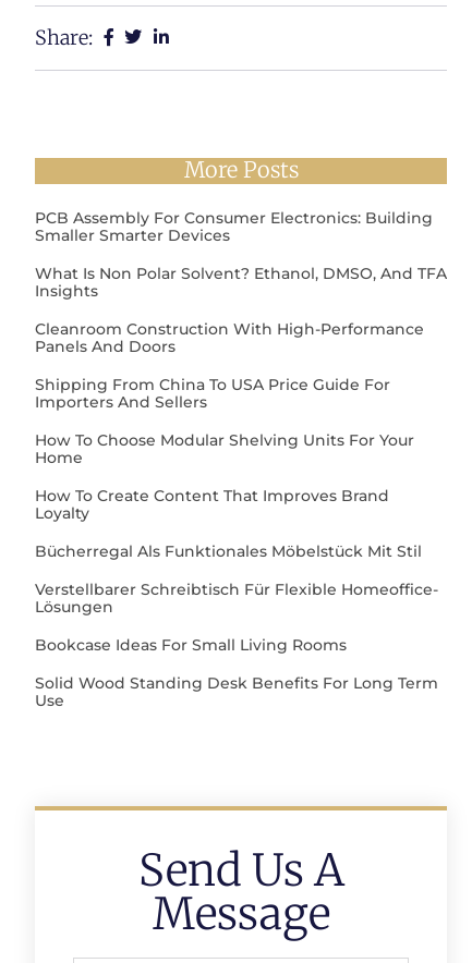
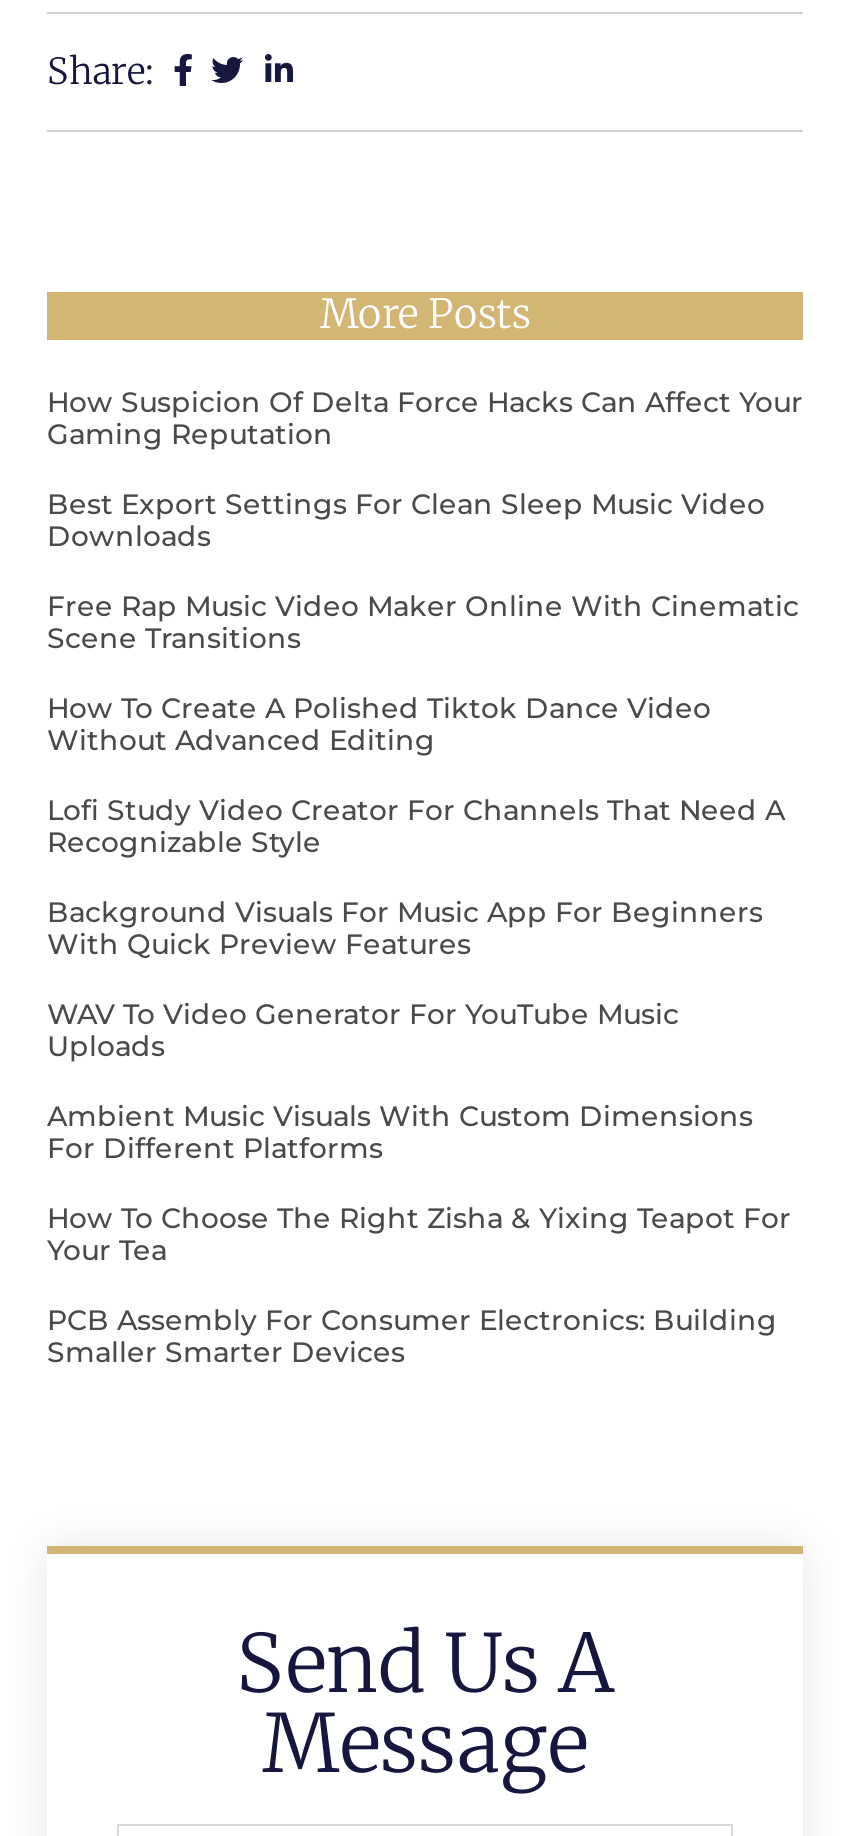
+ How Suspicion Of Delta Force Hacks Can Affect Your
+ Gaming Reputation
+ Best Export Settings For Clean Sleep Music Video
+ Downloads
+ Free Rap Music Video Maker Online With Cinematic
+ Scene Transitions
+ How To Create A Polished Tiktok Dance Video
+ Without Advanced Editing
+ Lofi Study Video Creator For Channels That Need A
+ Recognizable Style
+ Background Visuals For Music App For Beginners
+ With Quick Preview Features
+ WAV To Video Generator For YouTube Music
+ Uploads
+ Ambient Music Visuals With Custom Dimensions
+ For Different Platforms
+ How To Choose The Right Zisha & Yixing Teapot For
+ Your Tea

moved down: PCB Assembly For Consumer Electronics: Building | Smaller Smarter Devices

- What Is Non Polar Solvent? Ethanol, DMSO, And TFA
- Insights
- Cleanroom Construction With High-Performance
- Panels And Doors
- Shipping From China To USA Price Guide For
- Importers And Sellers
- How To Choose Modular Shelving Units For Your
- Home
- How To Create Content That Improves Brand
- Loyalty
- Bücherregal Als Funktionales Möbelstück Mit Stil
- Verstellbarer Schreibtisch Für Flexible Homeoffice-
- Lösungen
- Bookcase Ideas For Small Living Rooms
- Solid Wood Standing Desk Benefits For Long Term
- Use
